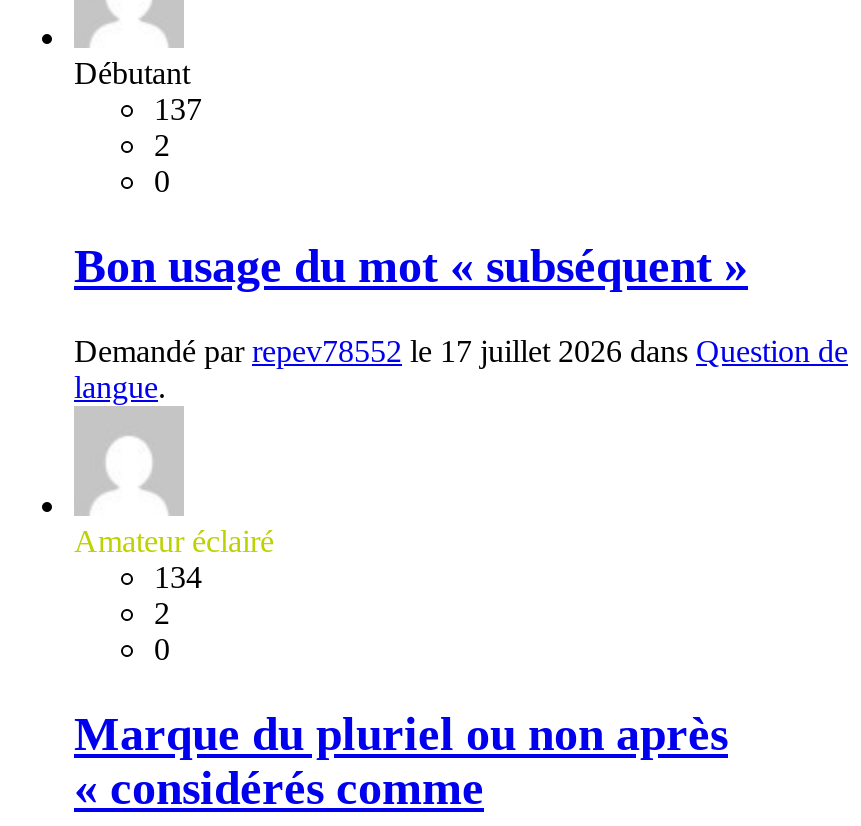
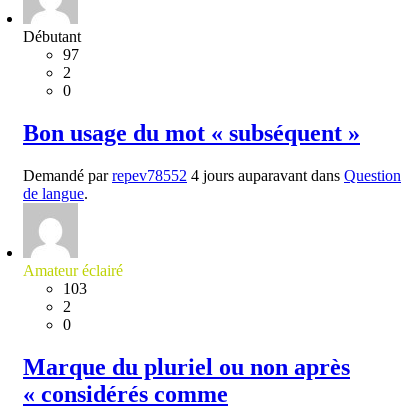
- 137
+ 97

- Demandé par repev78552 le 17 juillet 2026 dans Question de
- langue.
+ Demandé par repev78552 4 jours auparavant dans Question
+ de langue.

- 134
+ 103
